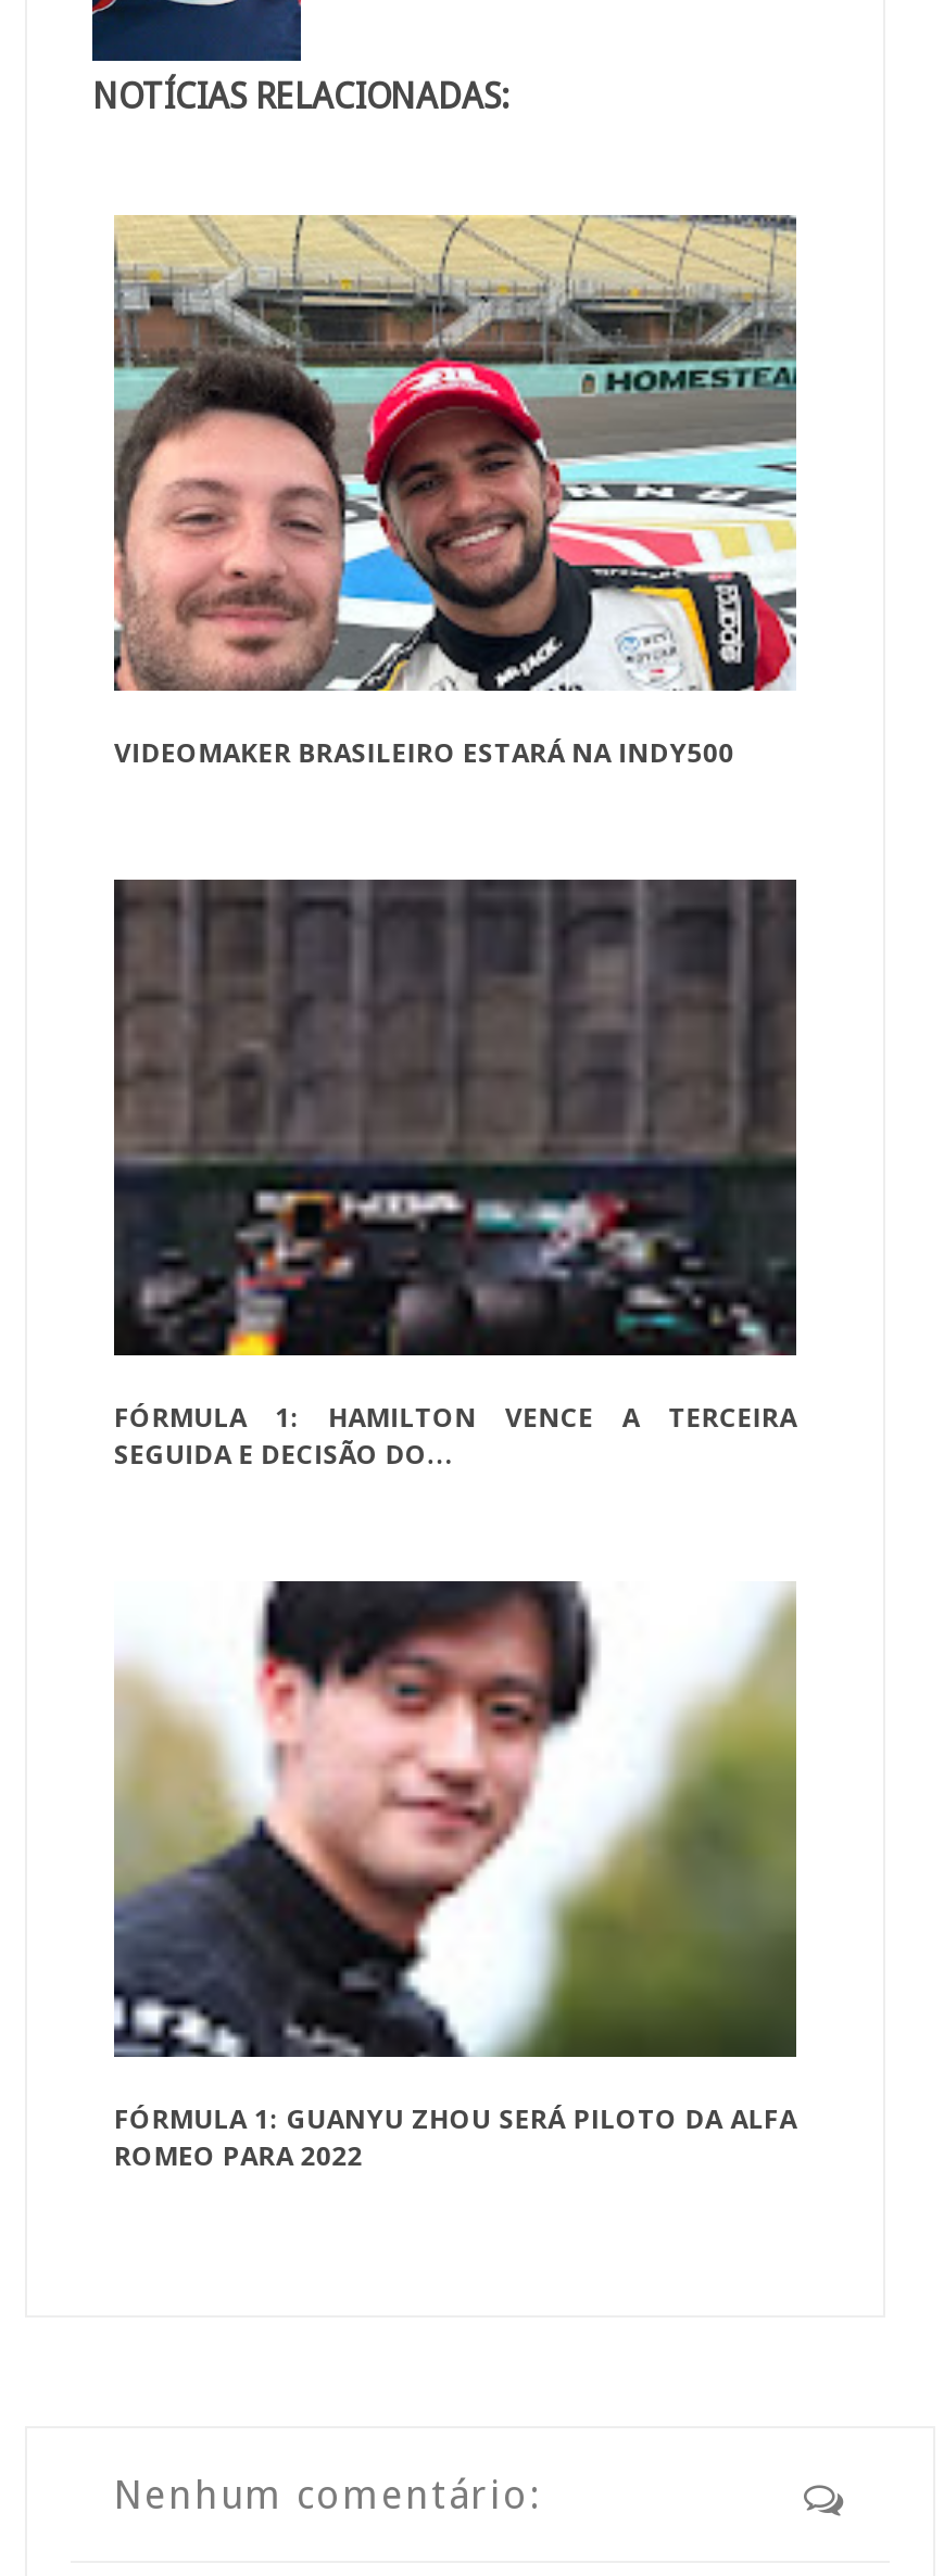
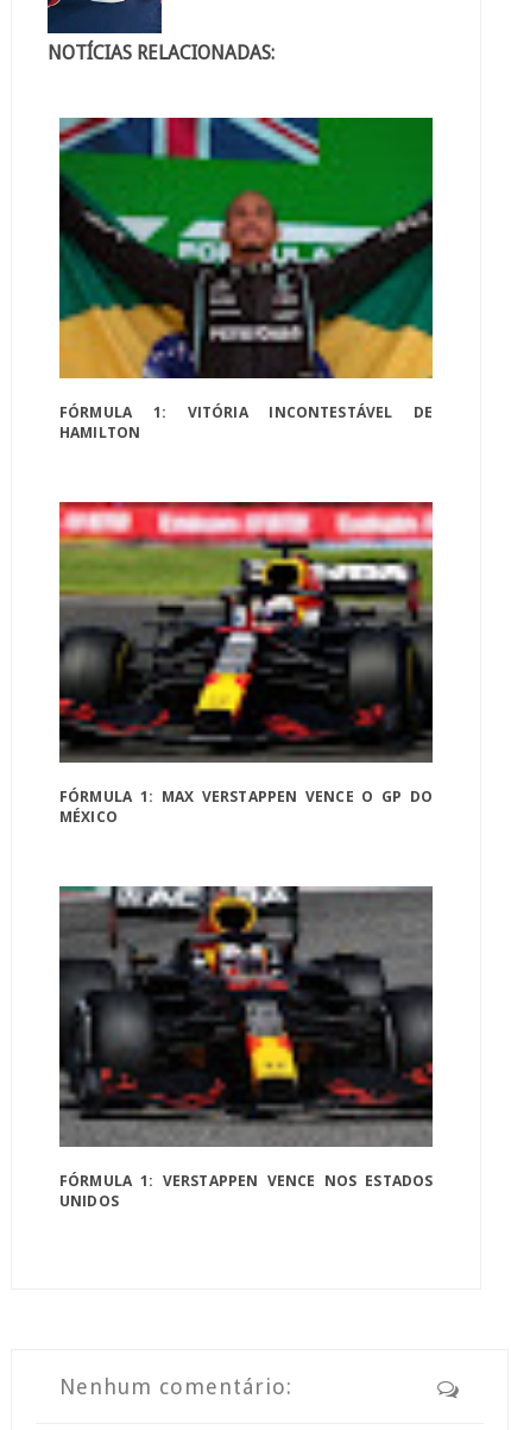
- [image]
- VIDEOMAKER BRASILEIRO ESTARÁ NA INDY500
+ [image]
+ FÓRMULA 1: VITÓRIA INCONTESTÁVEL DE
+ HAMILTON

- [image]
- FÓRMULA 1: HAMILTON VENCE A TERCEIRA
- SEGUIDA E DECISÃO DO...
+ [image]
+ FÓRMULA 1: MAX VERSTAPPEN VENCE O GP DO
+ MÉXICO

- [image]
- FÓRMULA 1: GUANYU ZHOU SERÁ PILOTO DA ALFA
- ROMEO PARA 2022
+ [image]
+ FÓRMULA 1: VERSTAPPEN VENCE NOS ESTADOS
+ UNIDOS
